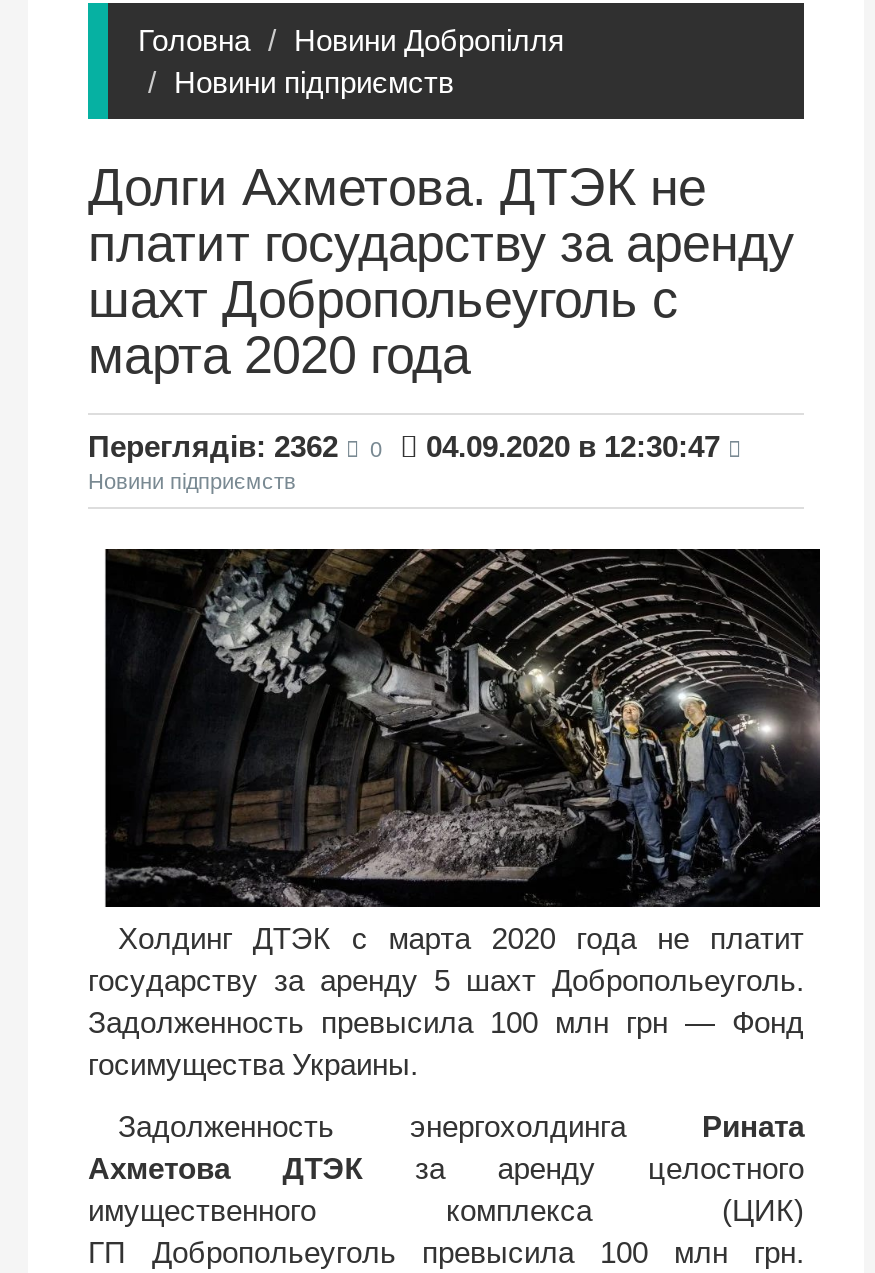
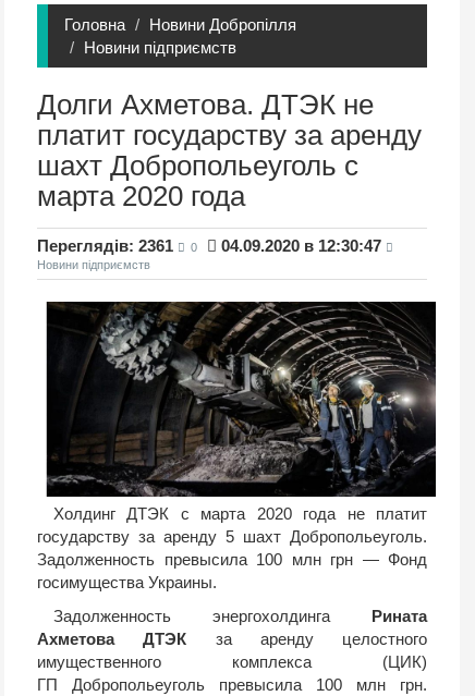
- Переглядів: 2362
+ Переглядів: 2361
